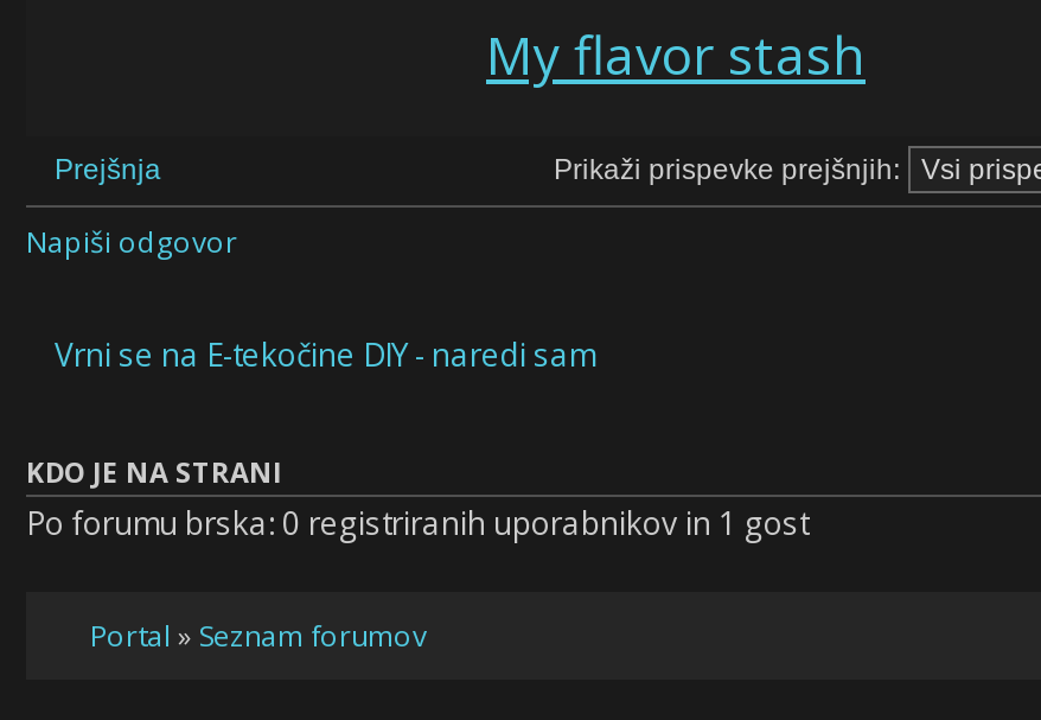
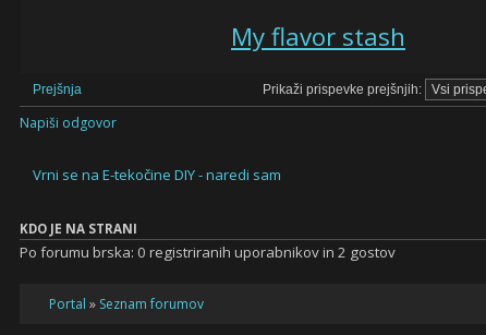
- Po forumu brska: 0 registriranih uporabnikov in 1 gost
+ Po forumu brska: 0 registriranih uporabnikov in 2 gostov
